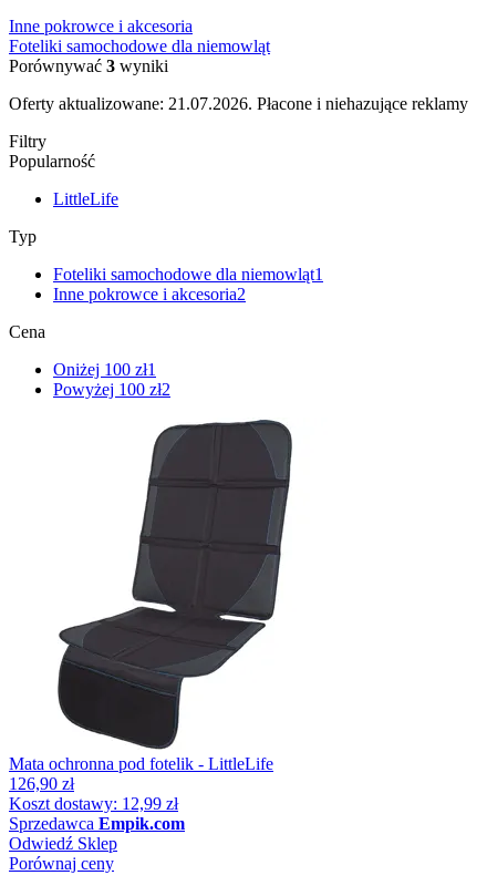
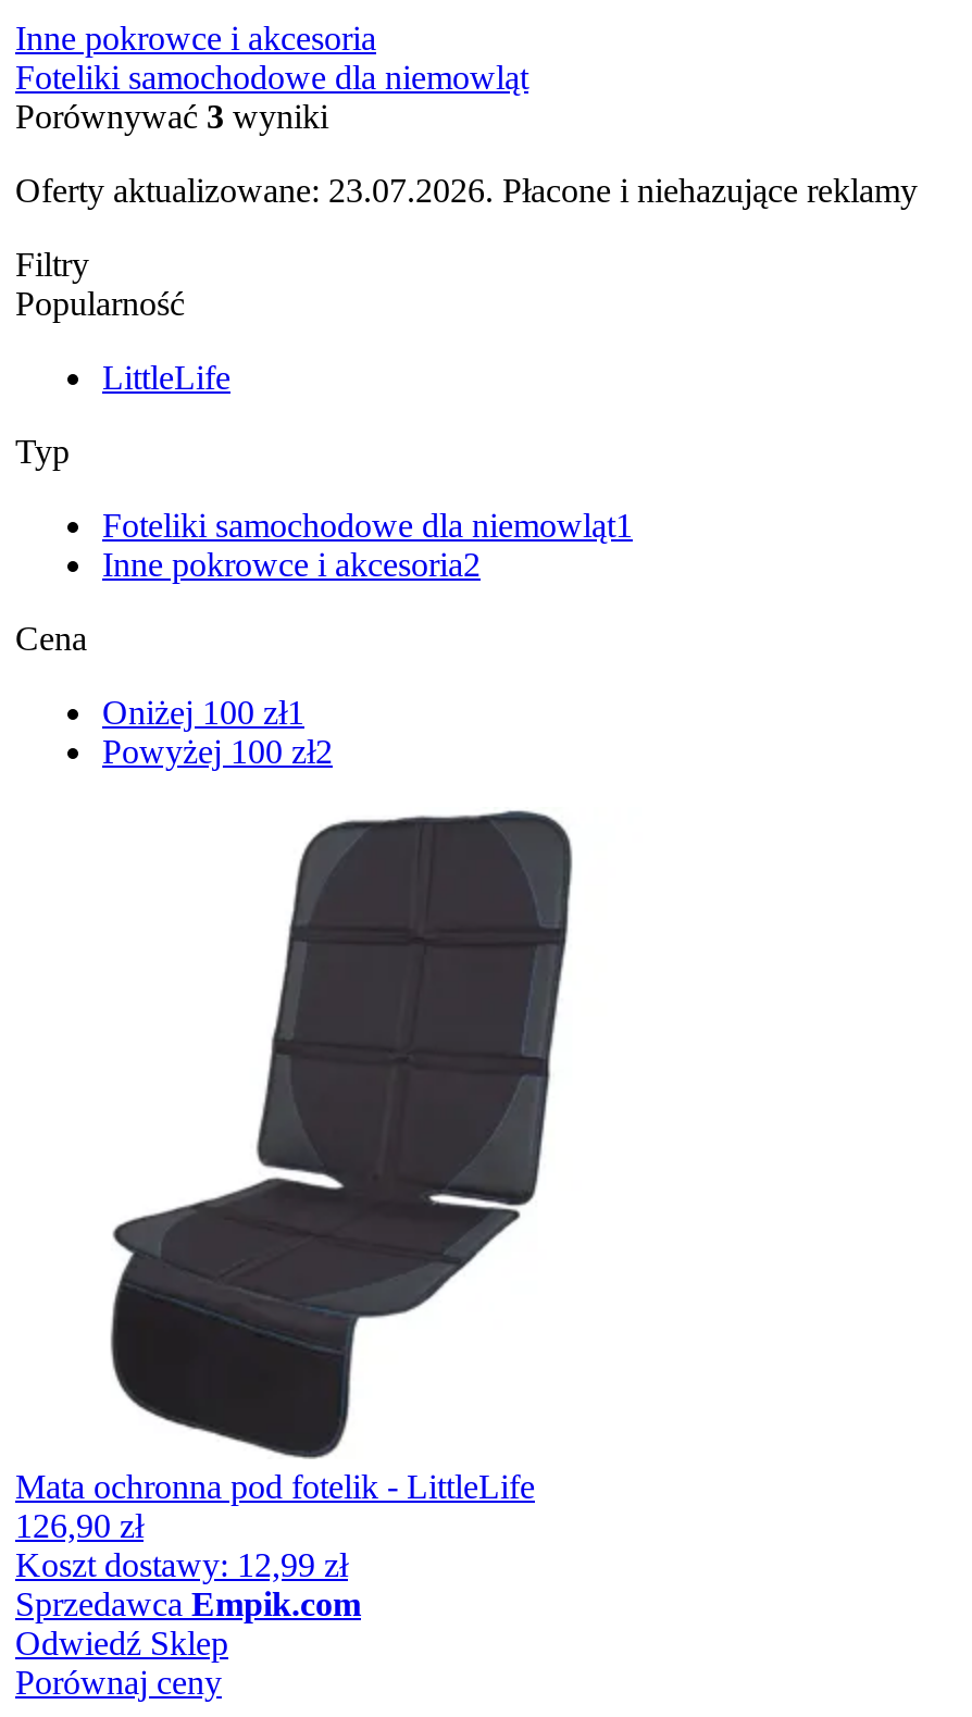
- Oferty aktualizowane: 21.07.2026. Płacone i niehazujące reklamy
+ Oferty aktualizowane: 23.07.2026. Płacone i niehazujące reklamy
